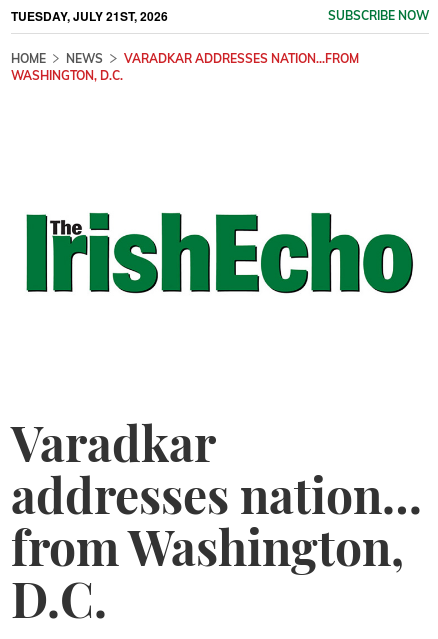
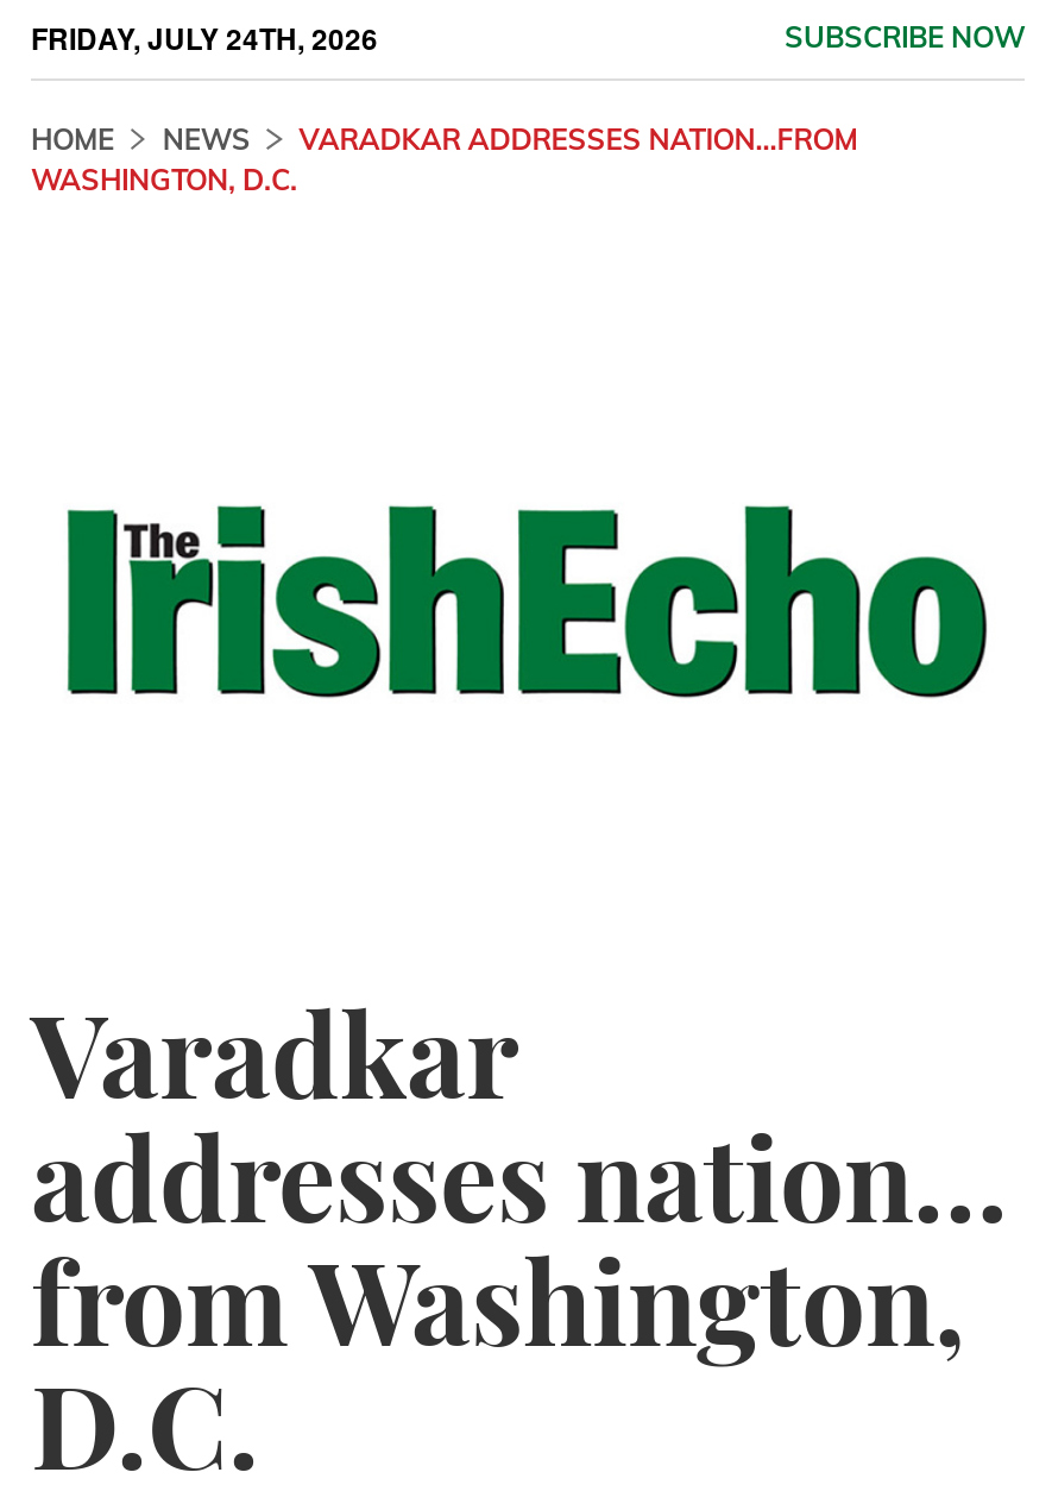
- TUESDAY, JULY 21ST, 2026
+ FRIDAY, JULY 24TH, 2026
